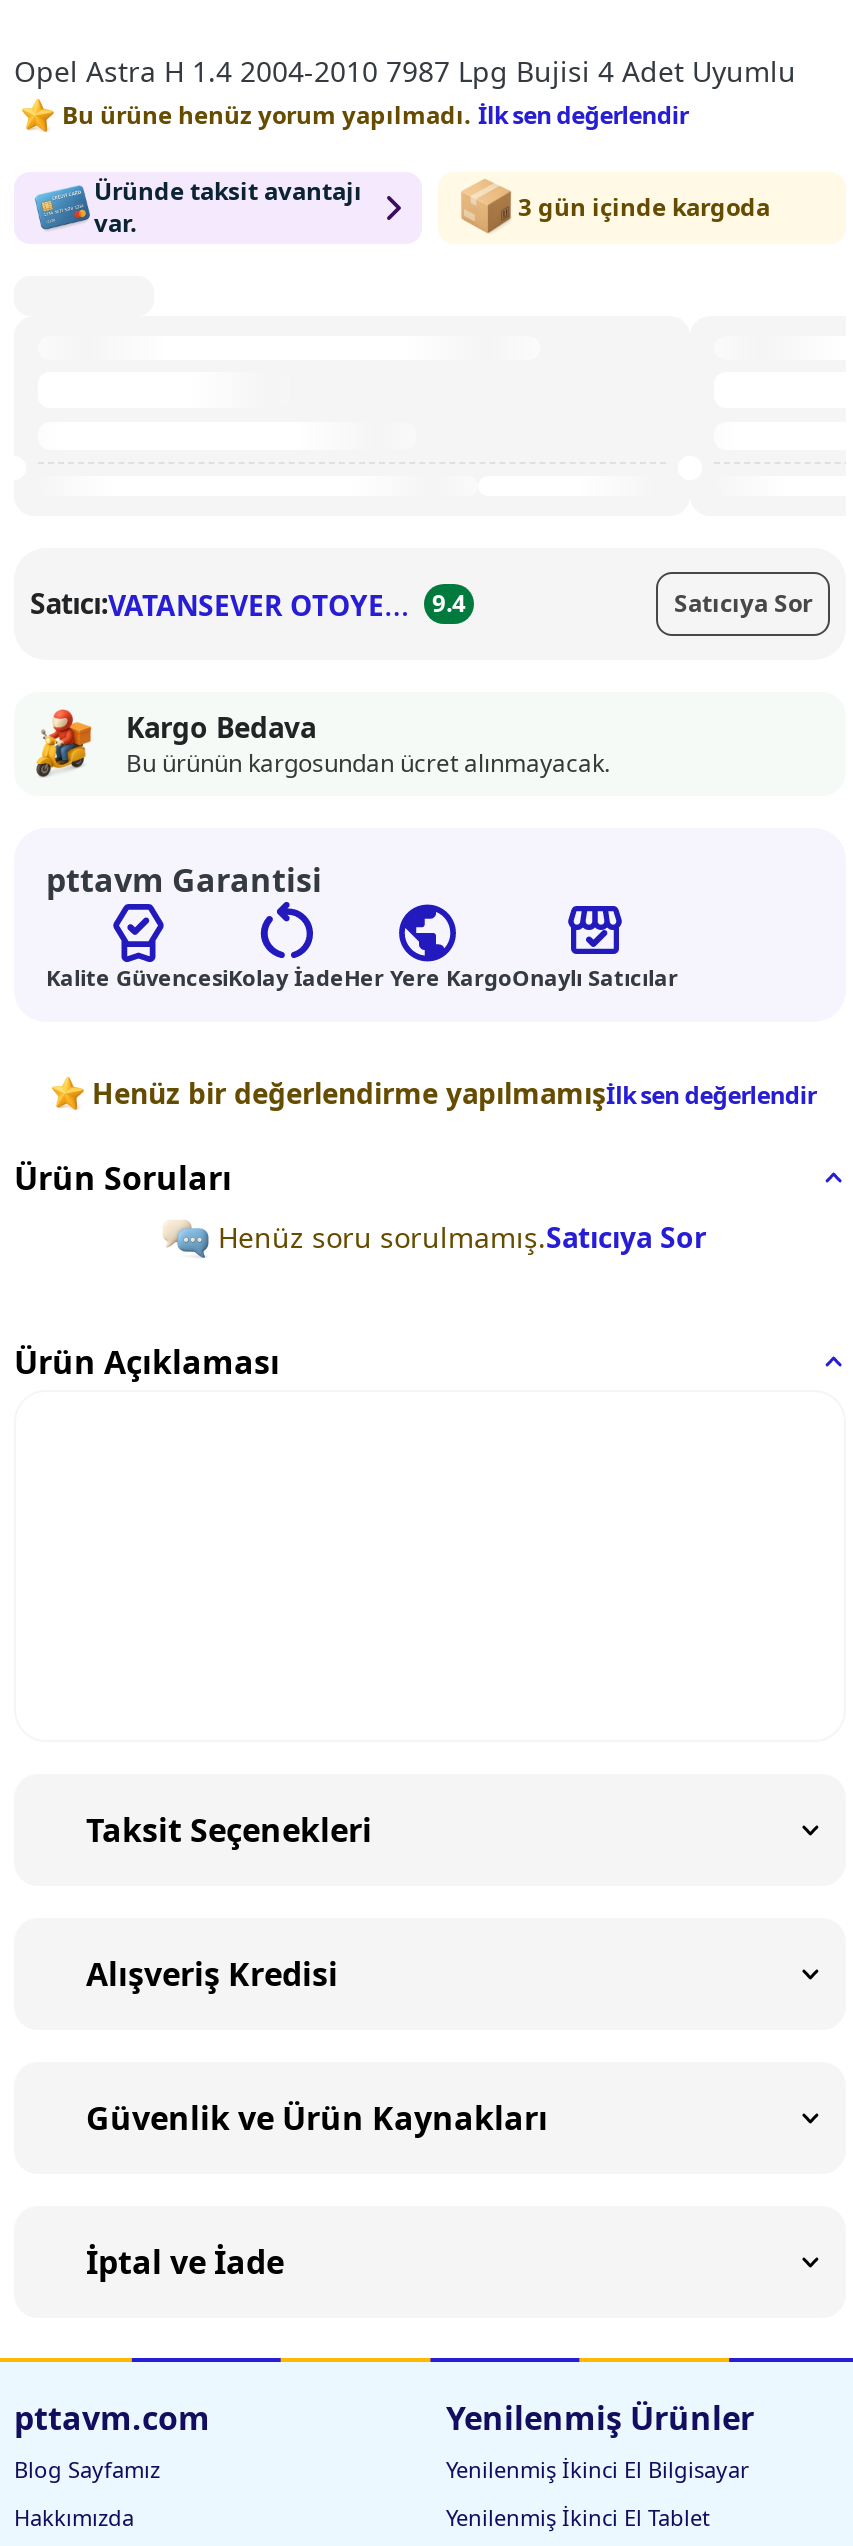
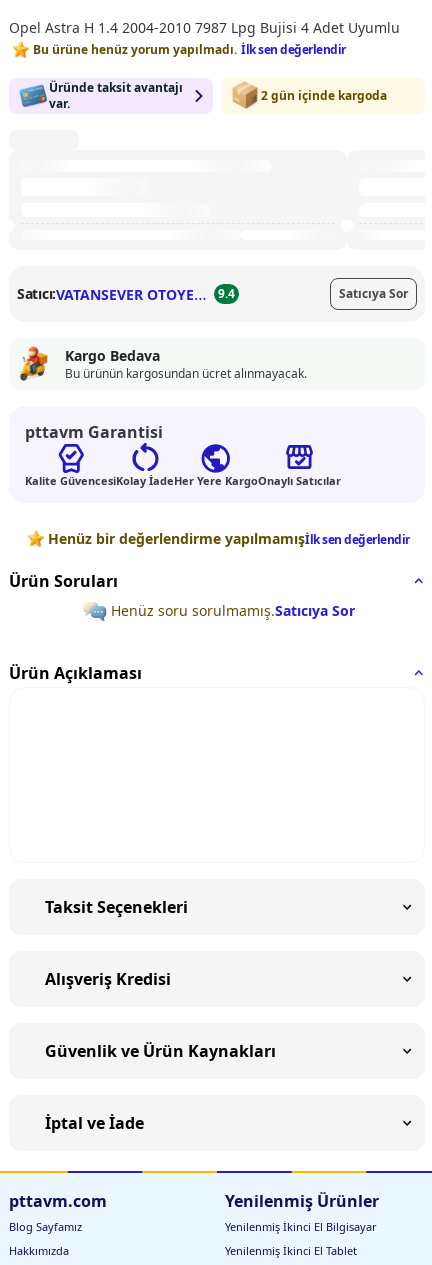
- 3 gün içinde kargoda
+ 2 gün içinde kargoda
